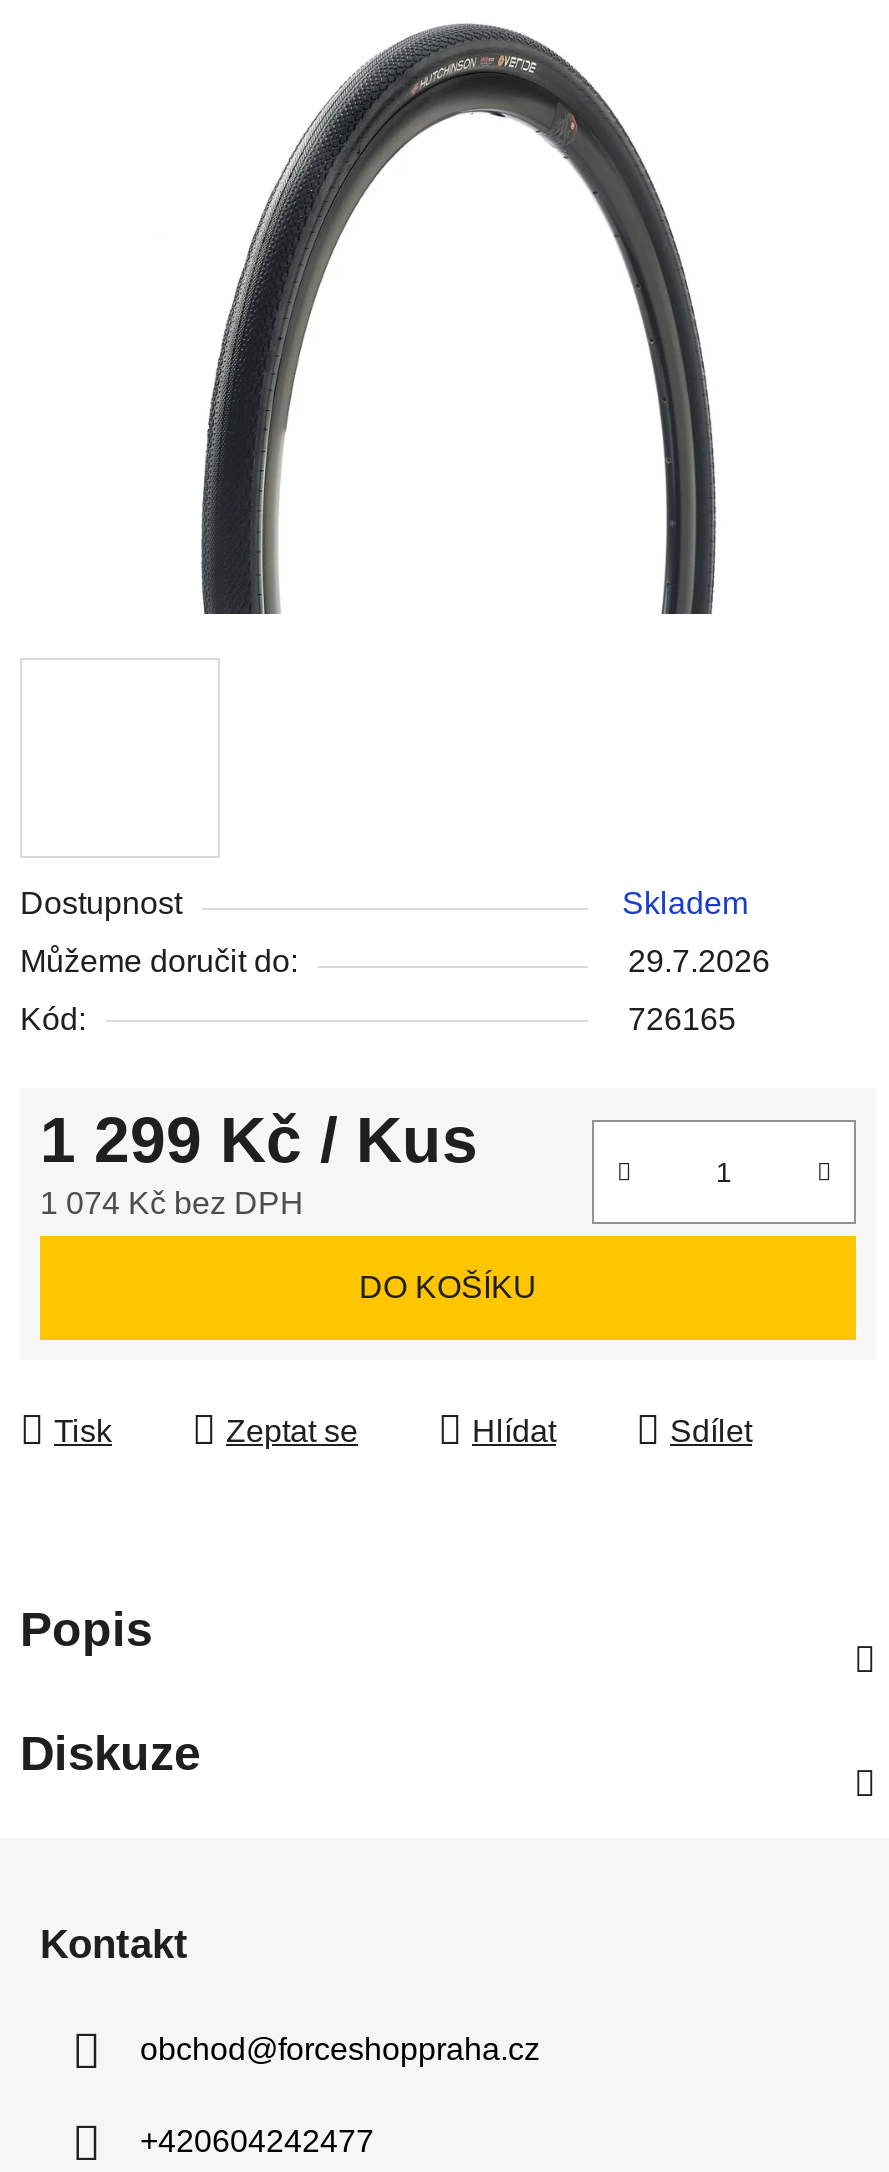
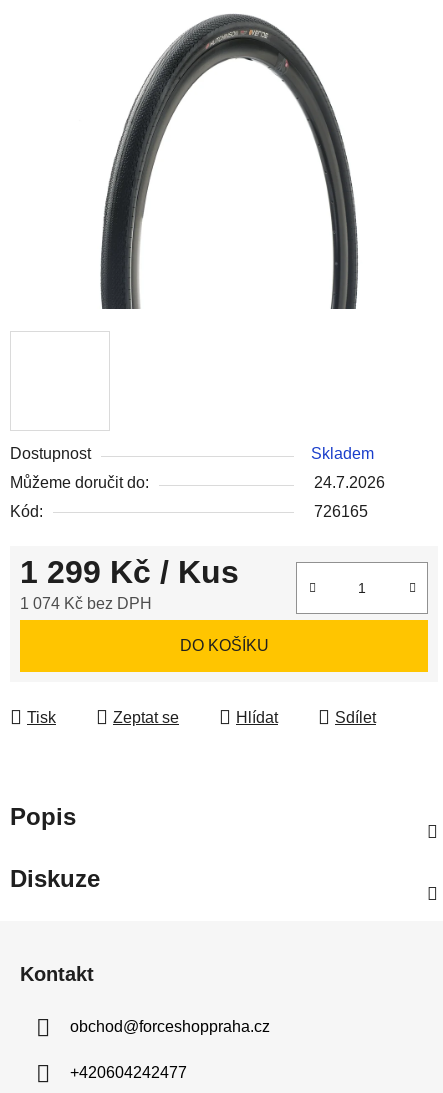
- 29.7.2026
+ 24.7.2026
